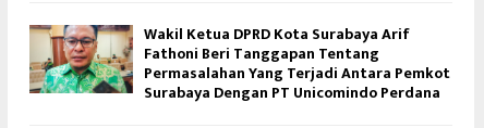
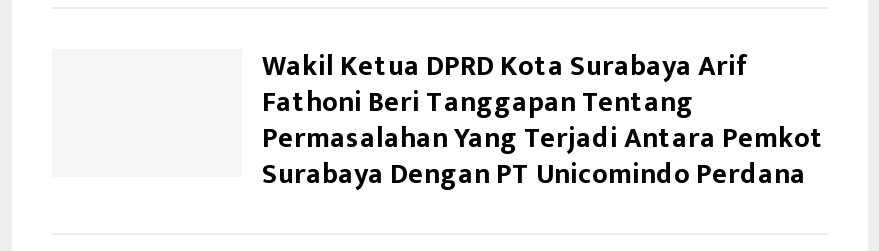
- [image]
